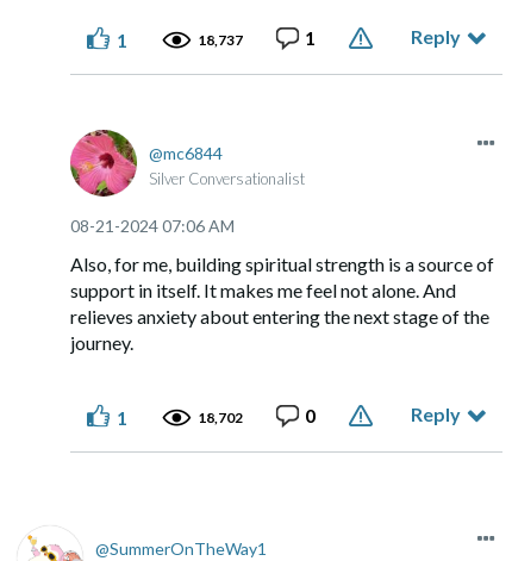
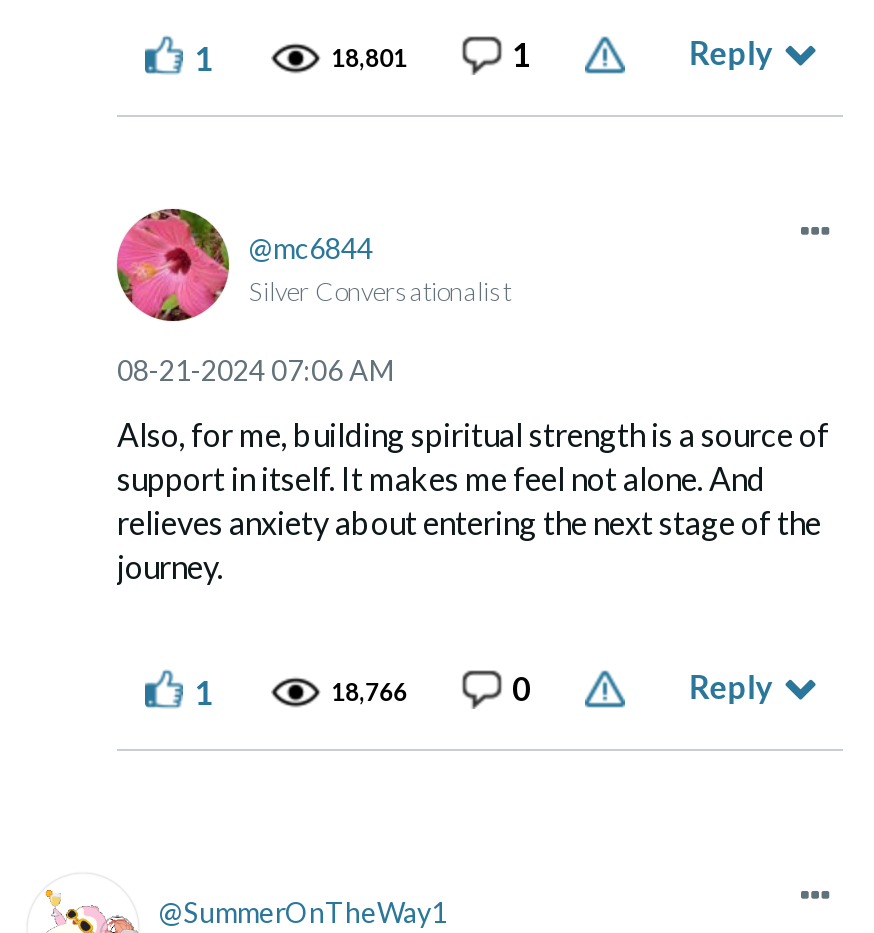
- 18,737
+ 18,801

- 18,702
+ 18,766
